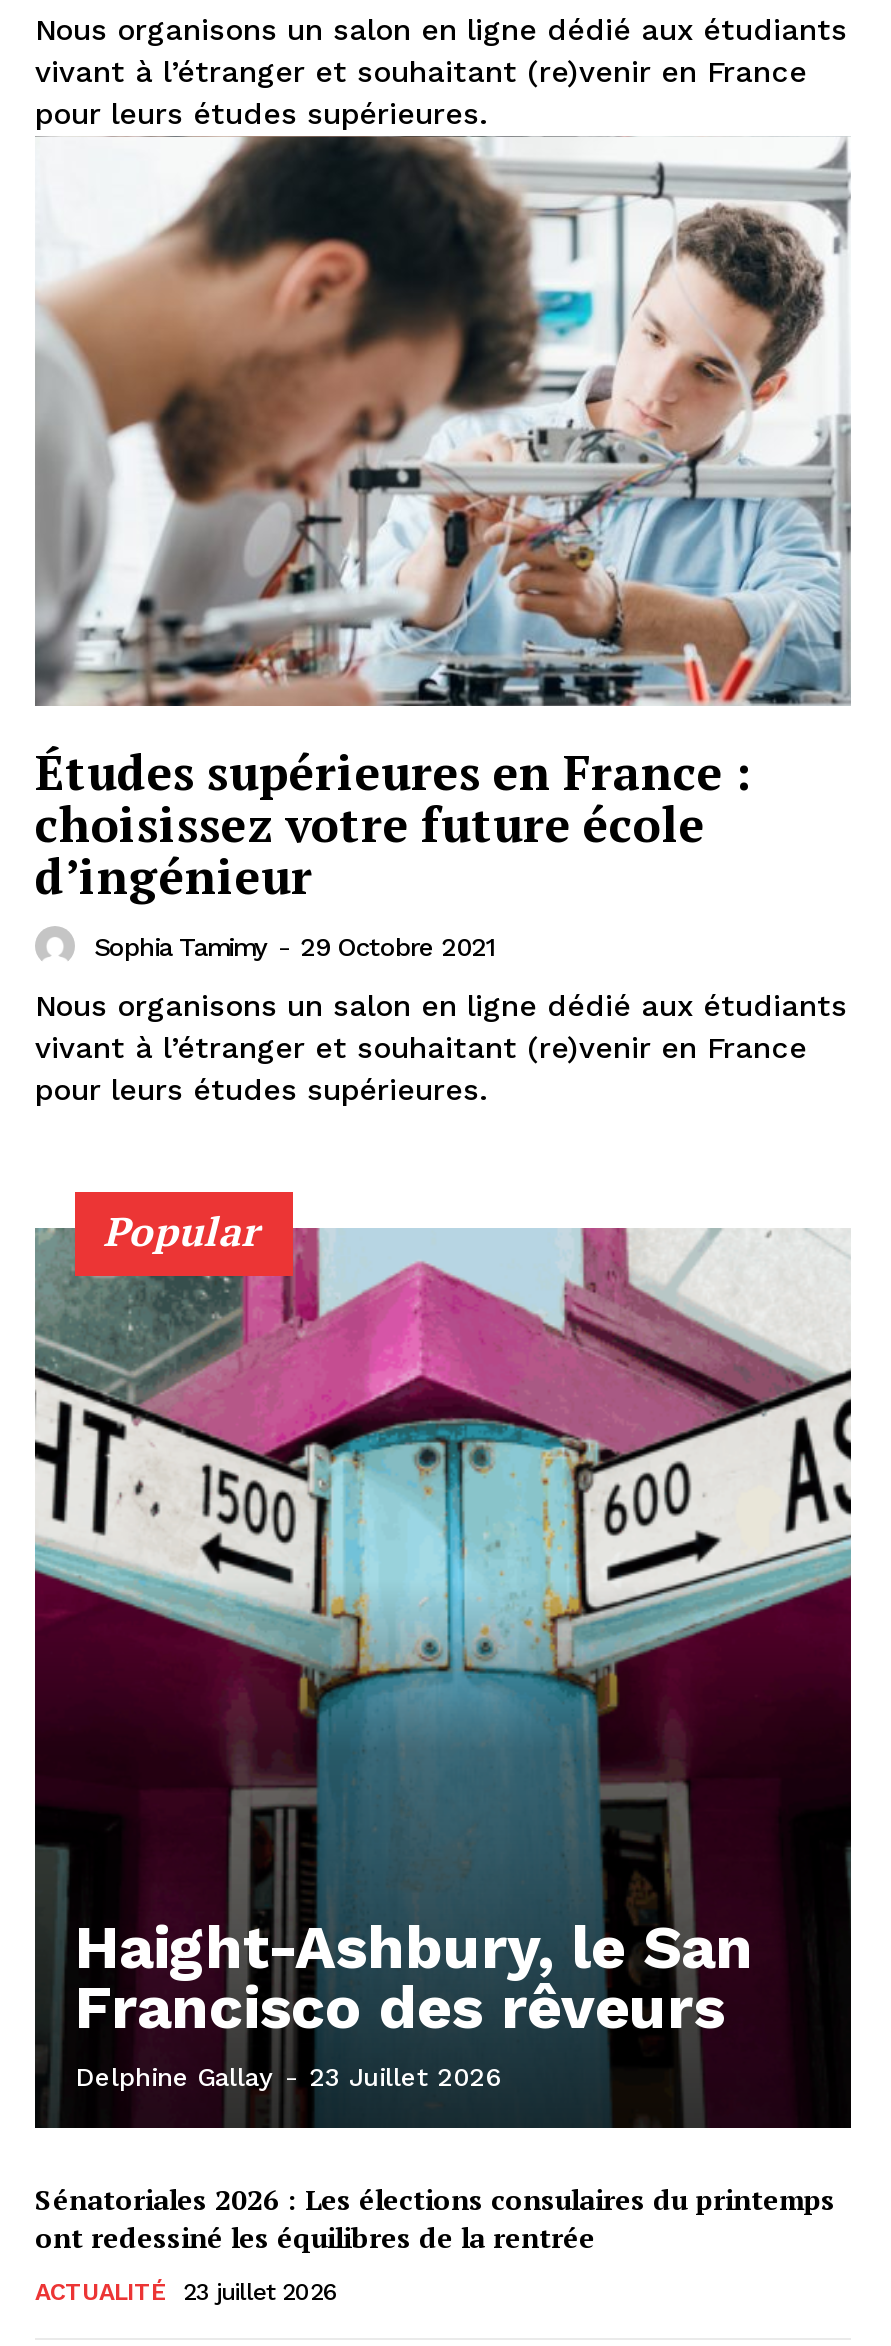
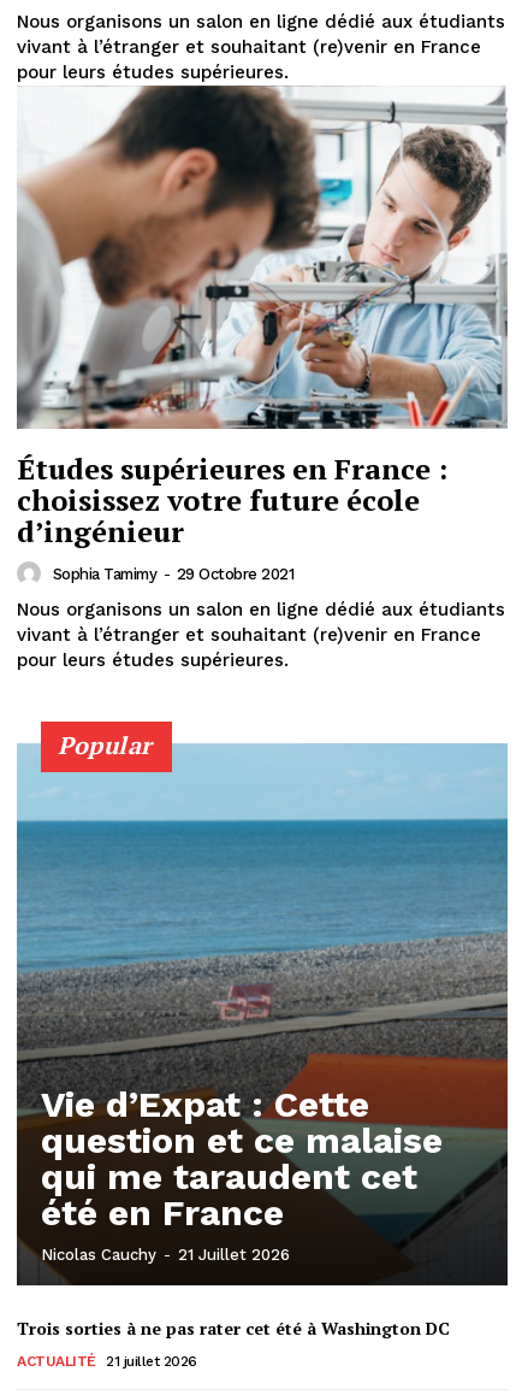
- [image]
- Haight-Ashbury, le San
- Francisco des rêveurs
- Delphine Gallay - 23 Juillet 2026
+ [image]
+ Vie d’Expat : Cette
+ question et ce malaise
+ qui me taraudent cet
+ été en France
+ Nicolas Cauchy - 21 Juillet 2026

- Sénatoriales 2026 : Les élections consulaires du printemps
- ont redessiné les équilibres de la rentrée
+ Trois sorties à ne pas rater cet été à Washington DC

- ACTUALITÉ 23 juillet 2026
+ ACTUALITÉ 21 juillet 2026
